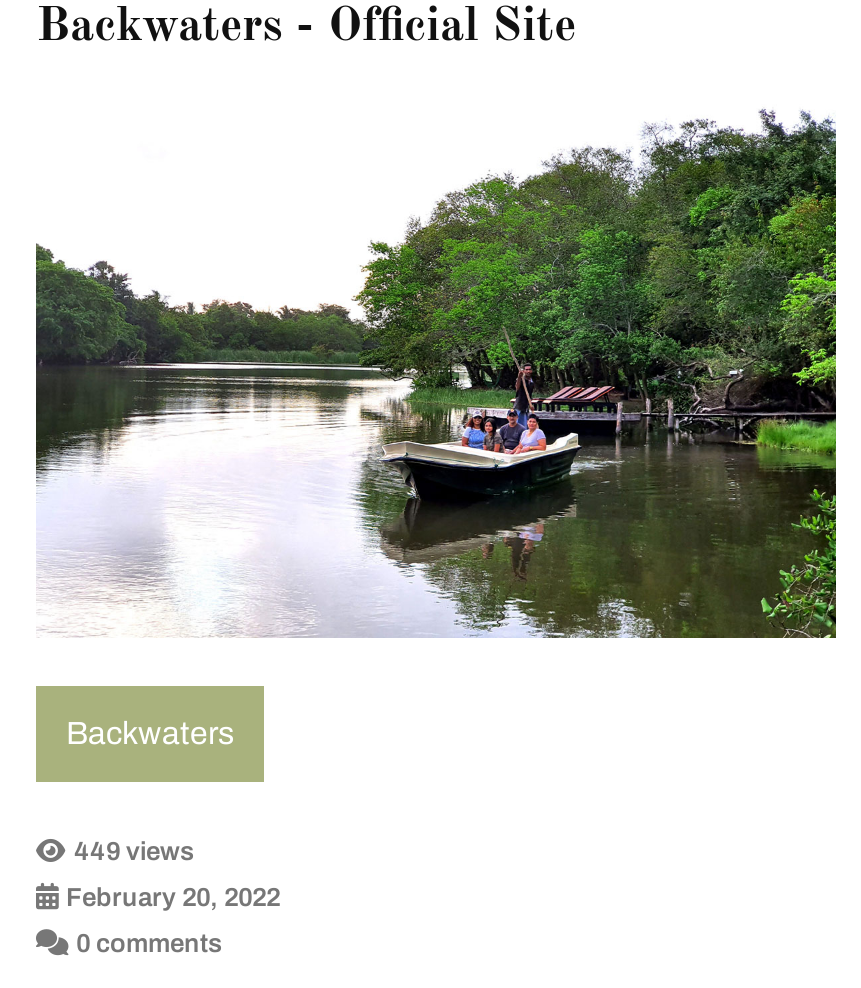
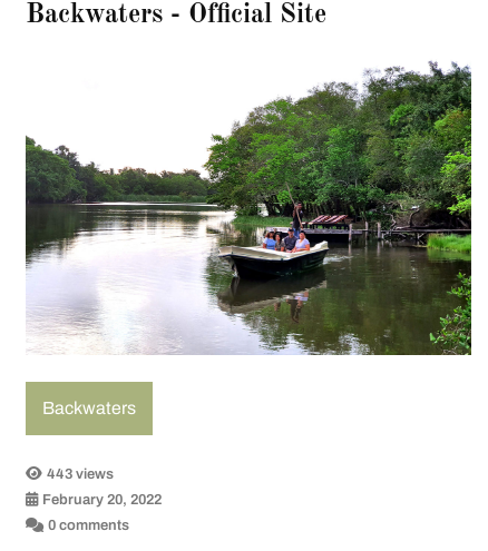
- 449 views
+ 443 views
